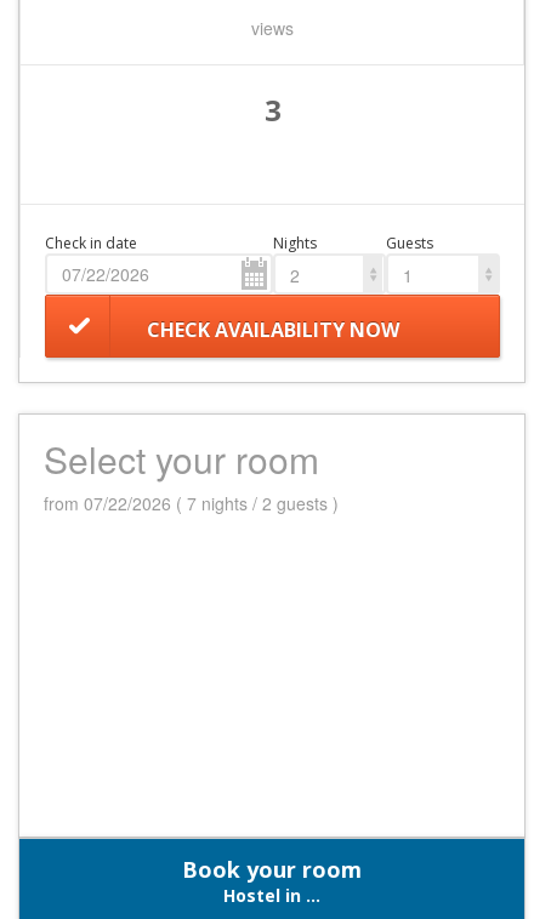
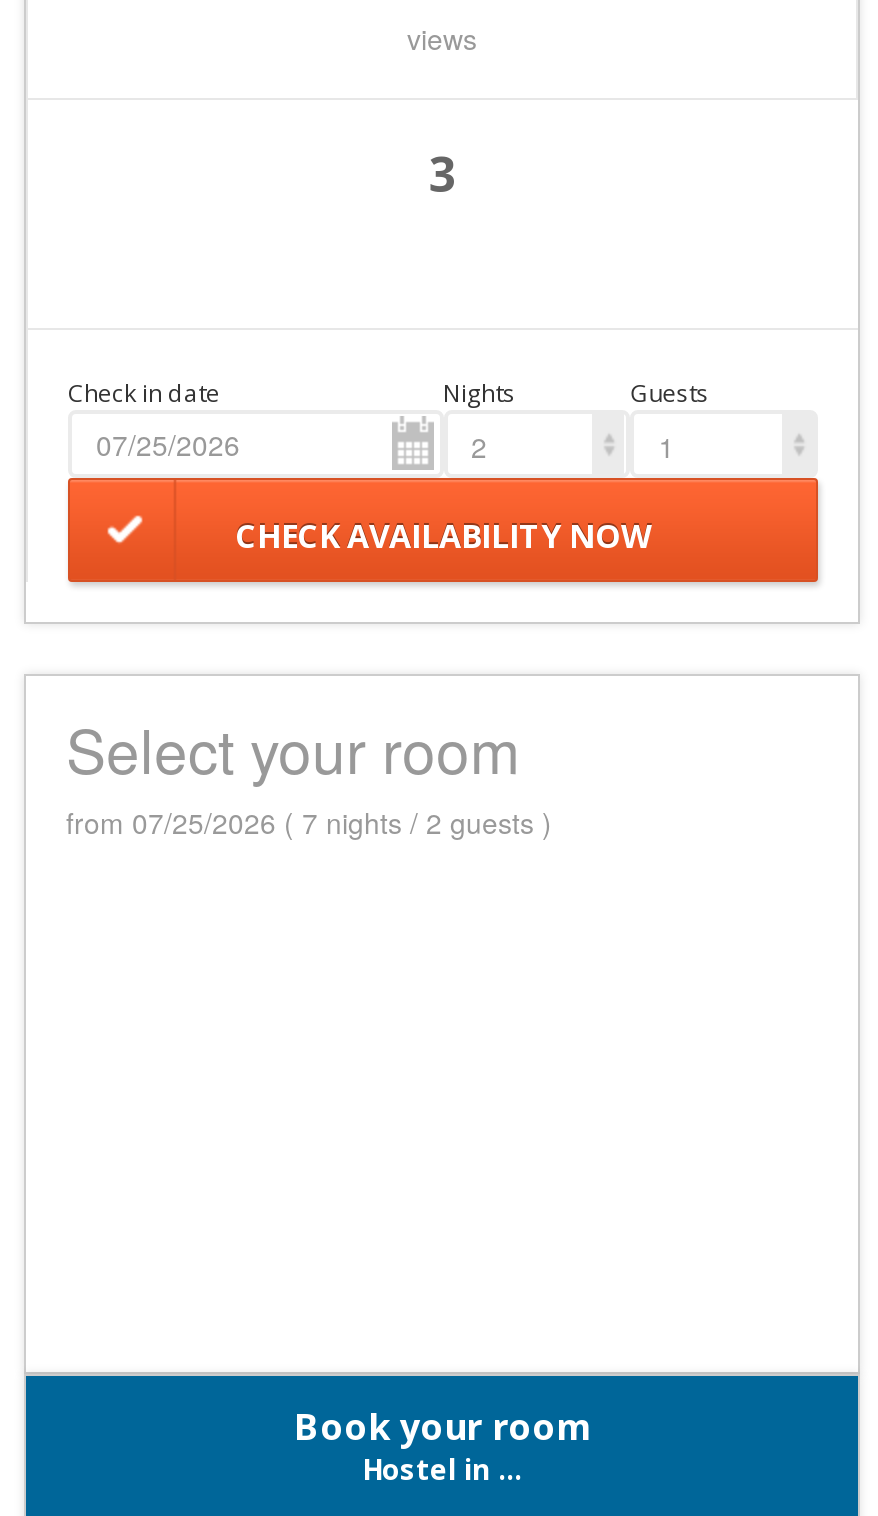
- from 07/22/2026 ( 7 nights / 2 guests )
+ from 07/25/2026 ( 7 nights / 2 guests )
